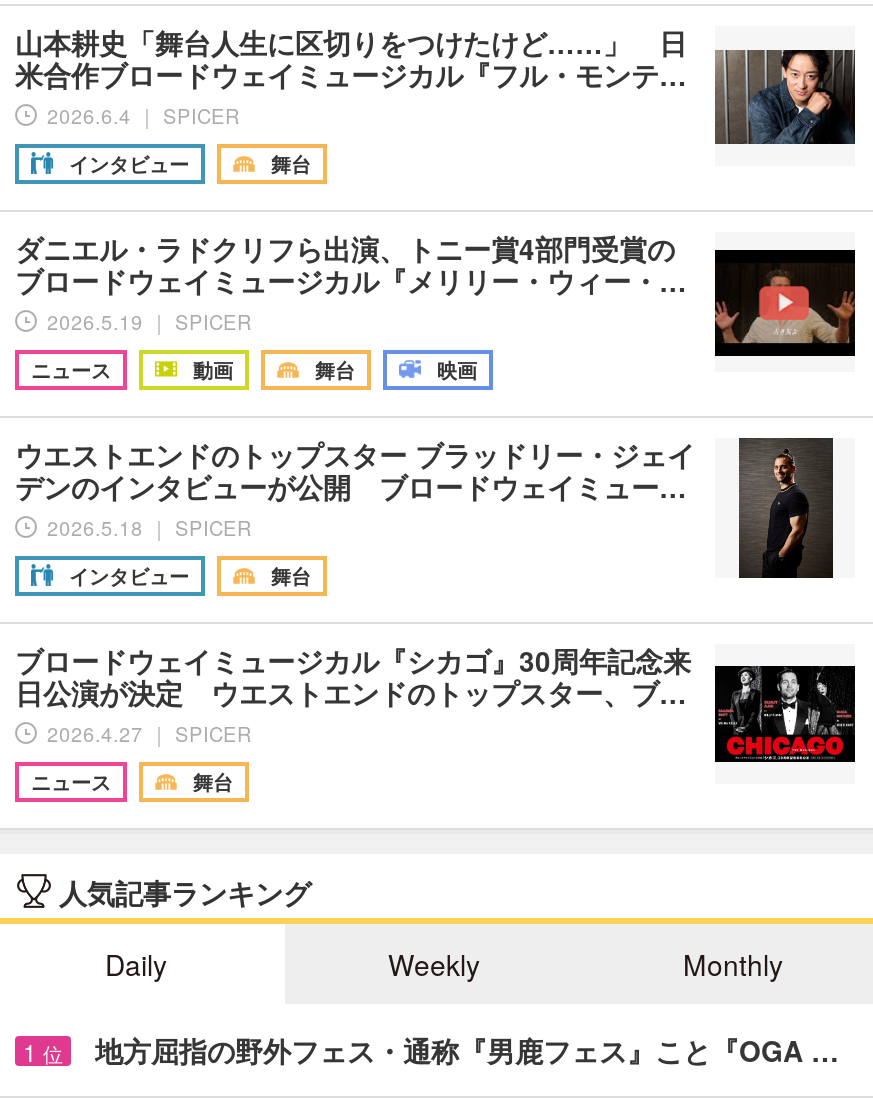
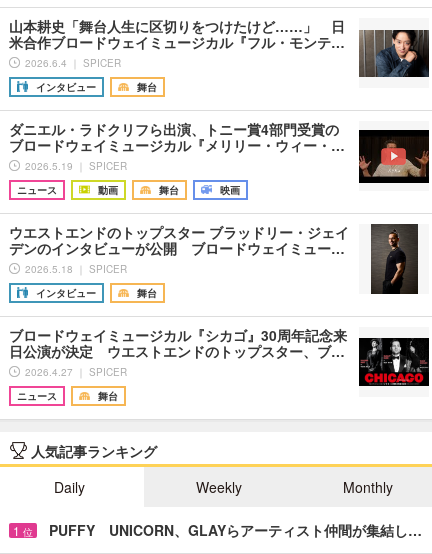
- 地方屈指の野外フェス・通称『男鹿フェス』こと『OGA …
+ PUFFY UNICORN、GLAYらアーティスト仲間が集結し…
